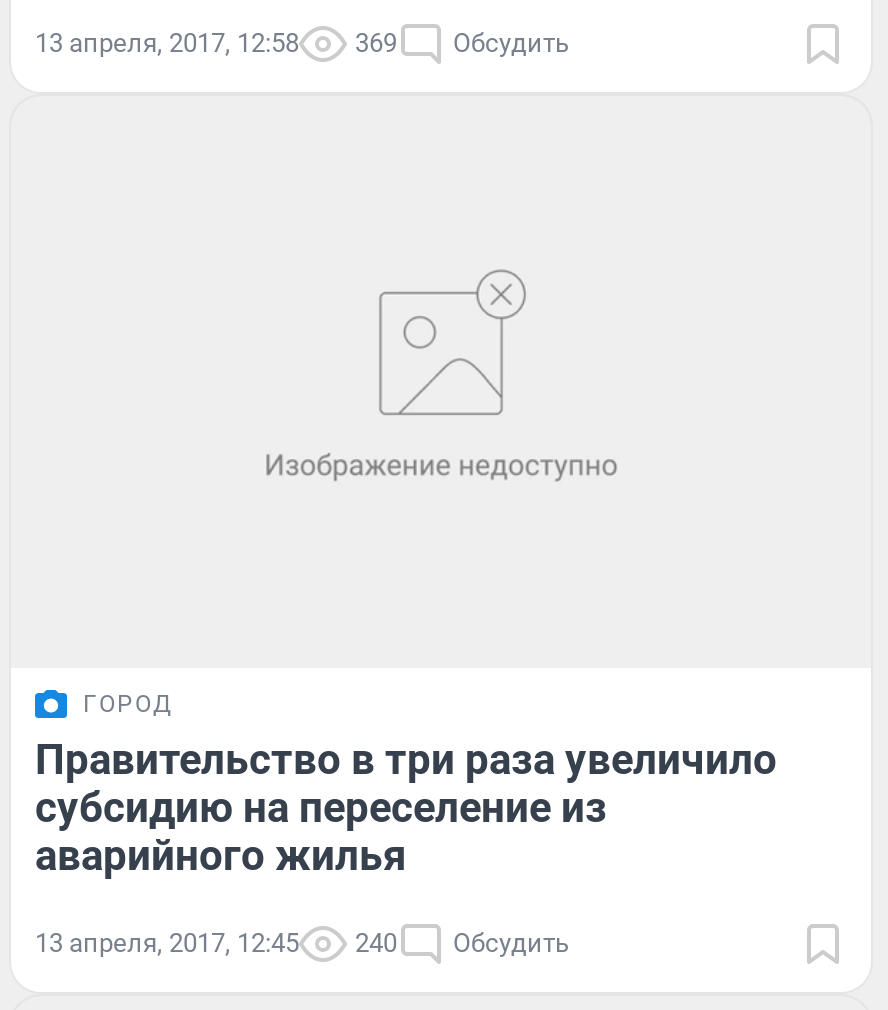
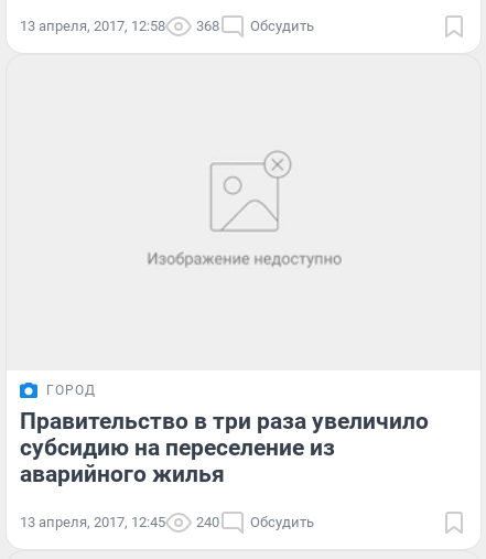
- 13 апреля, 2017, 12:58 369 Обсудить
+ 13 апреля, 2017, 12:58 368 Обсудить
